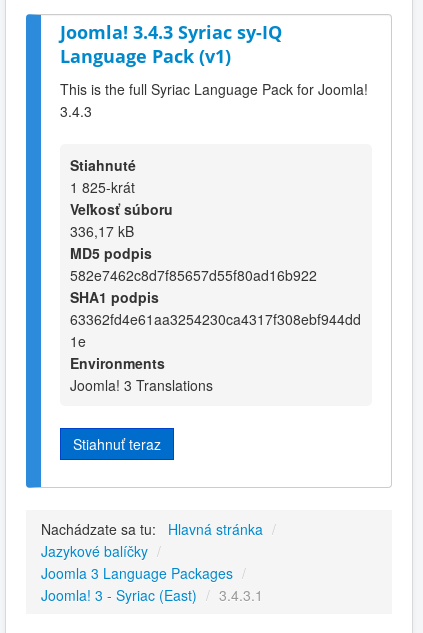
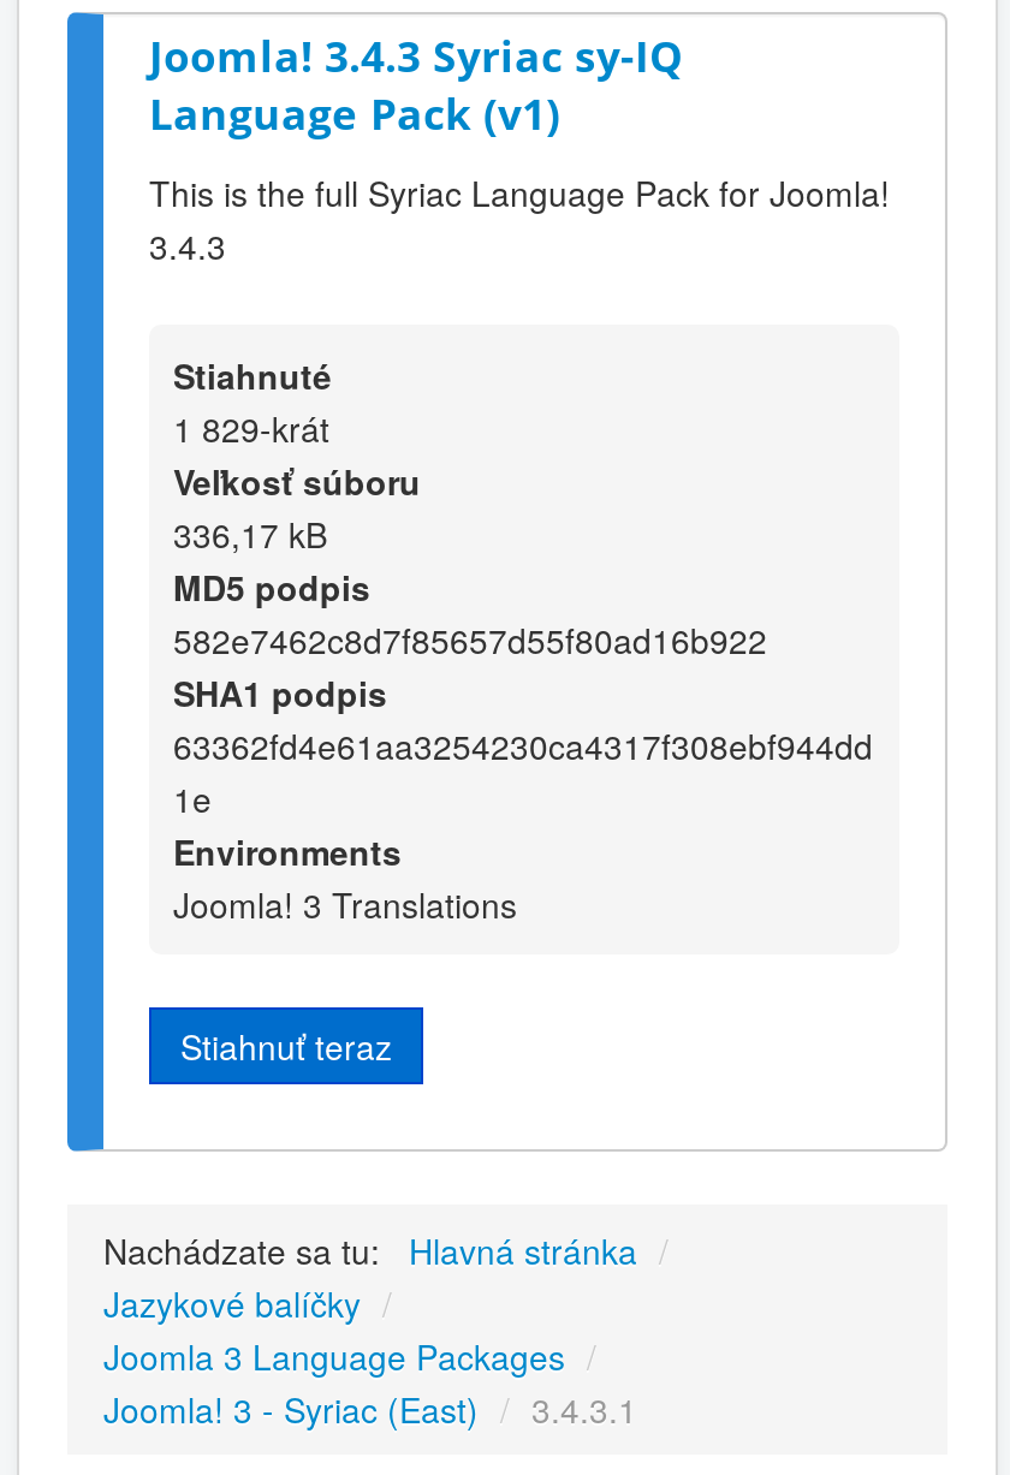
- 1 825-krát
+ 1 829-krát
